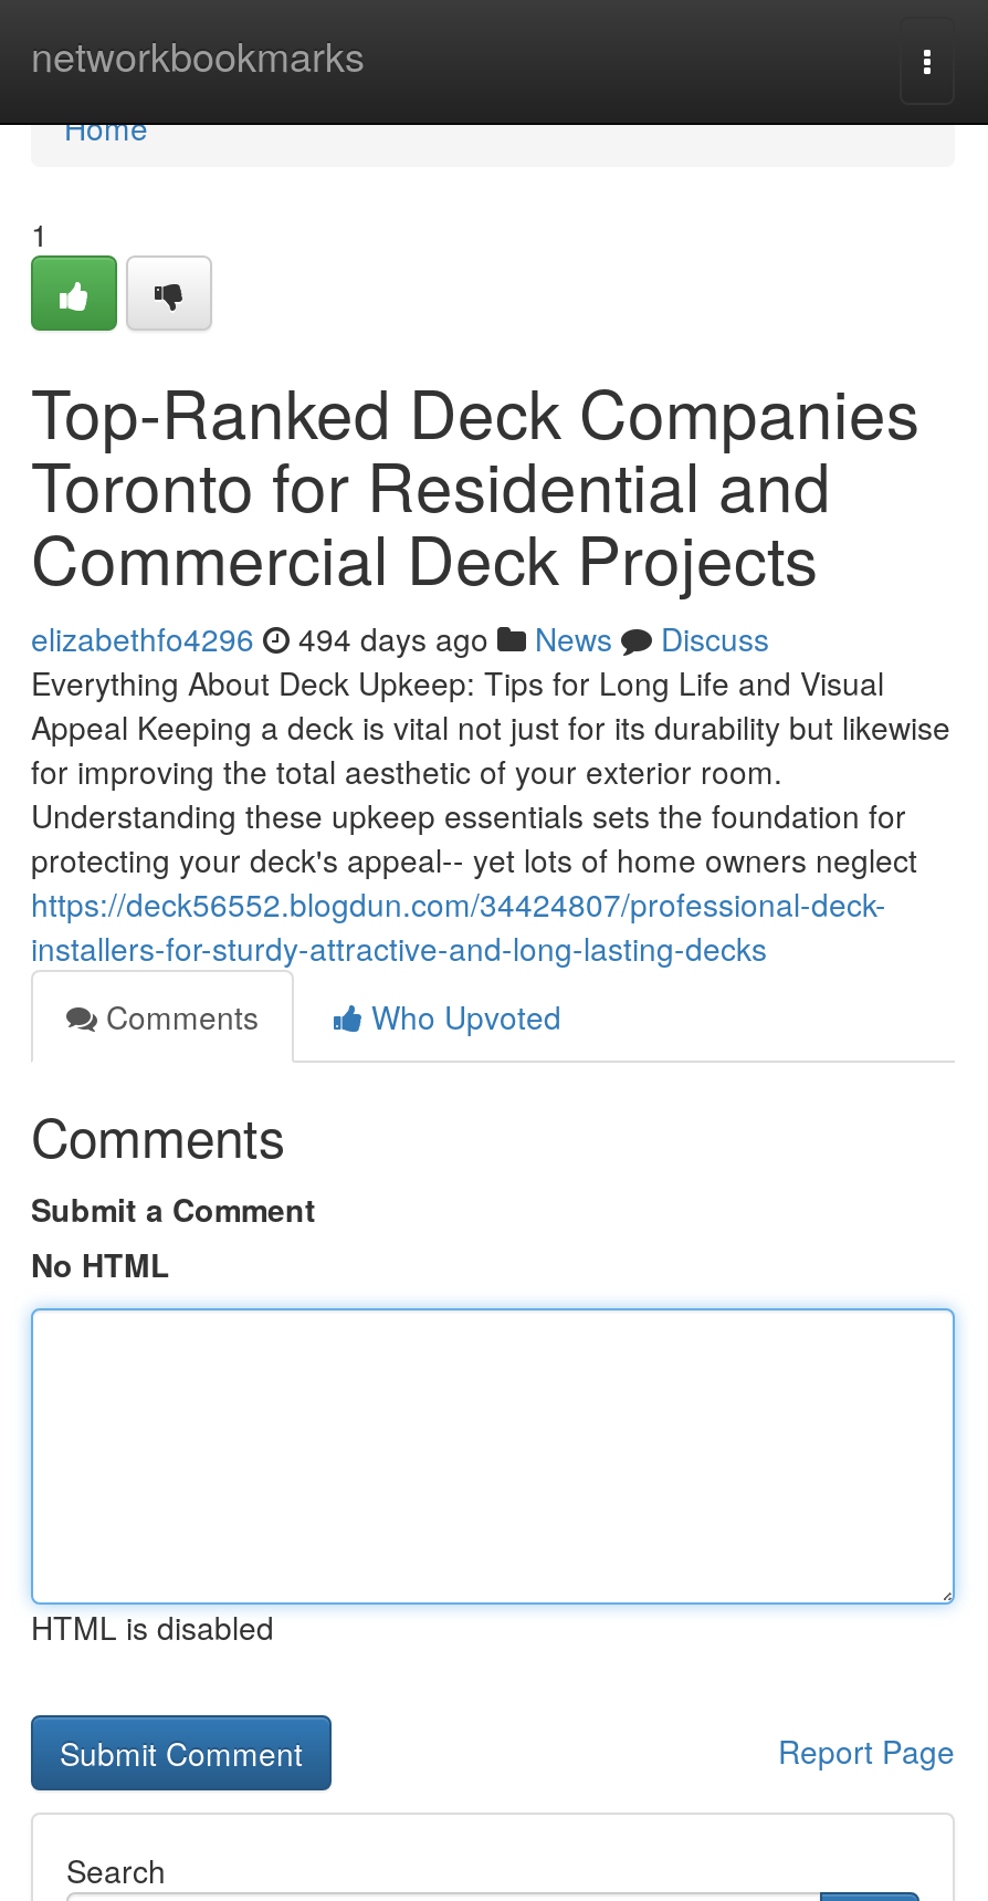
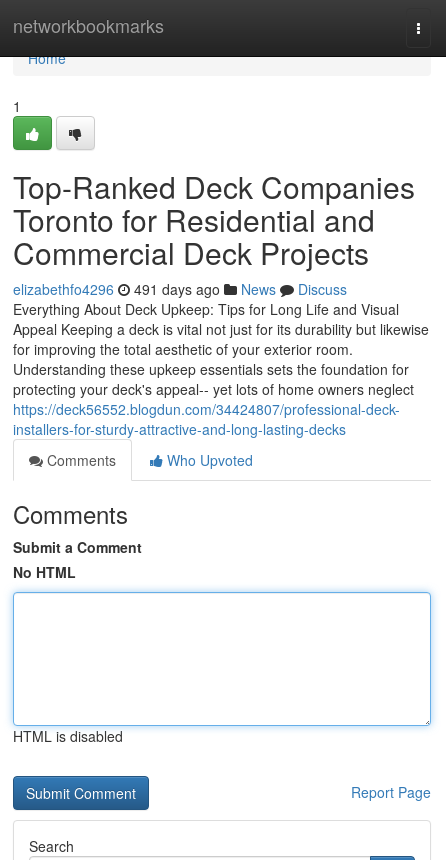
- elizabethfo4296 494 days ago News Discuss
+ elizabethfo4296 491 days ago News Discuss
